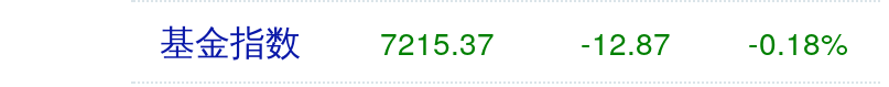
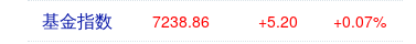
- 7215.37
+ 7238.86

- -12.87
+ +5.20

- -0.18%
+ +0.07%
